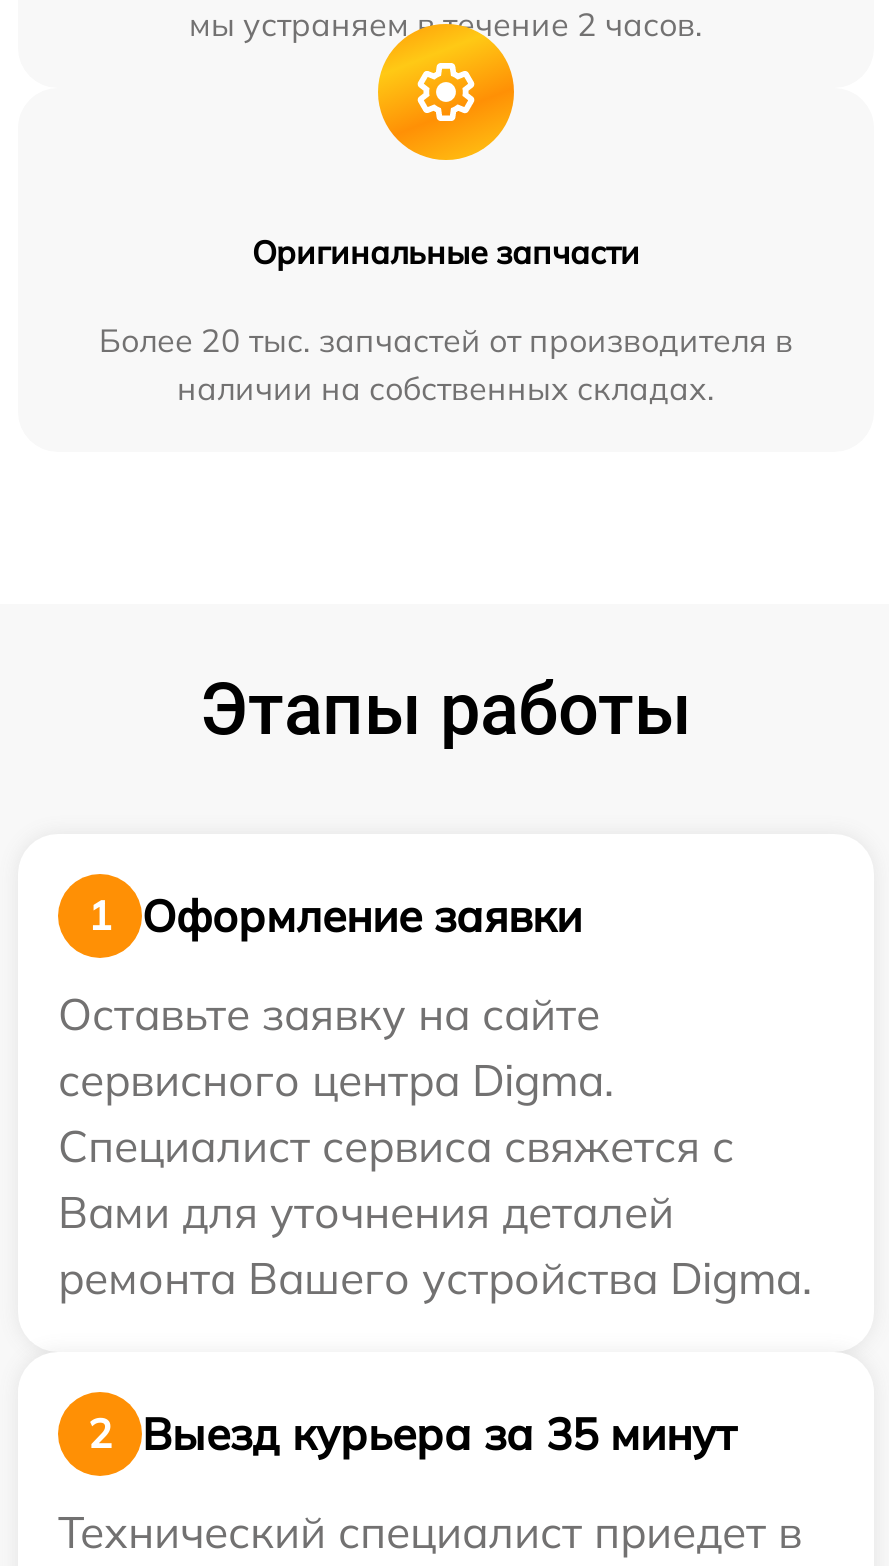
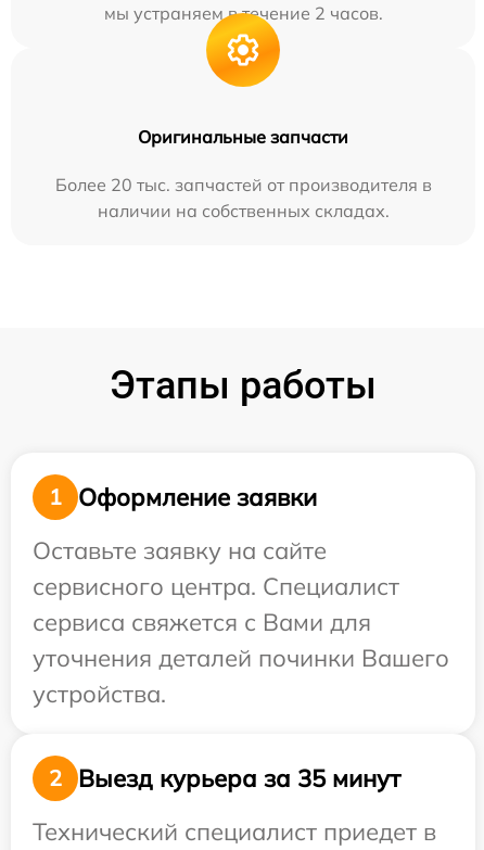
- сервисного центра Digma.
- Специалист сервиса свяжется с
- Вами для уточнения деталей
- ремонта Вашего устройства Digma.
+ сервисного центра. Специалист
+ сервиса свяжется с Вами для
+ уточнения деталей починки Вашего
+ устройства.
